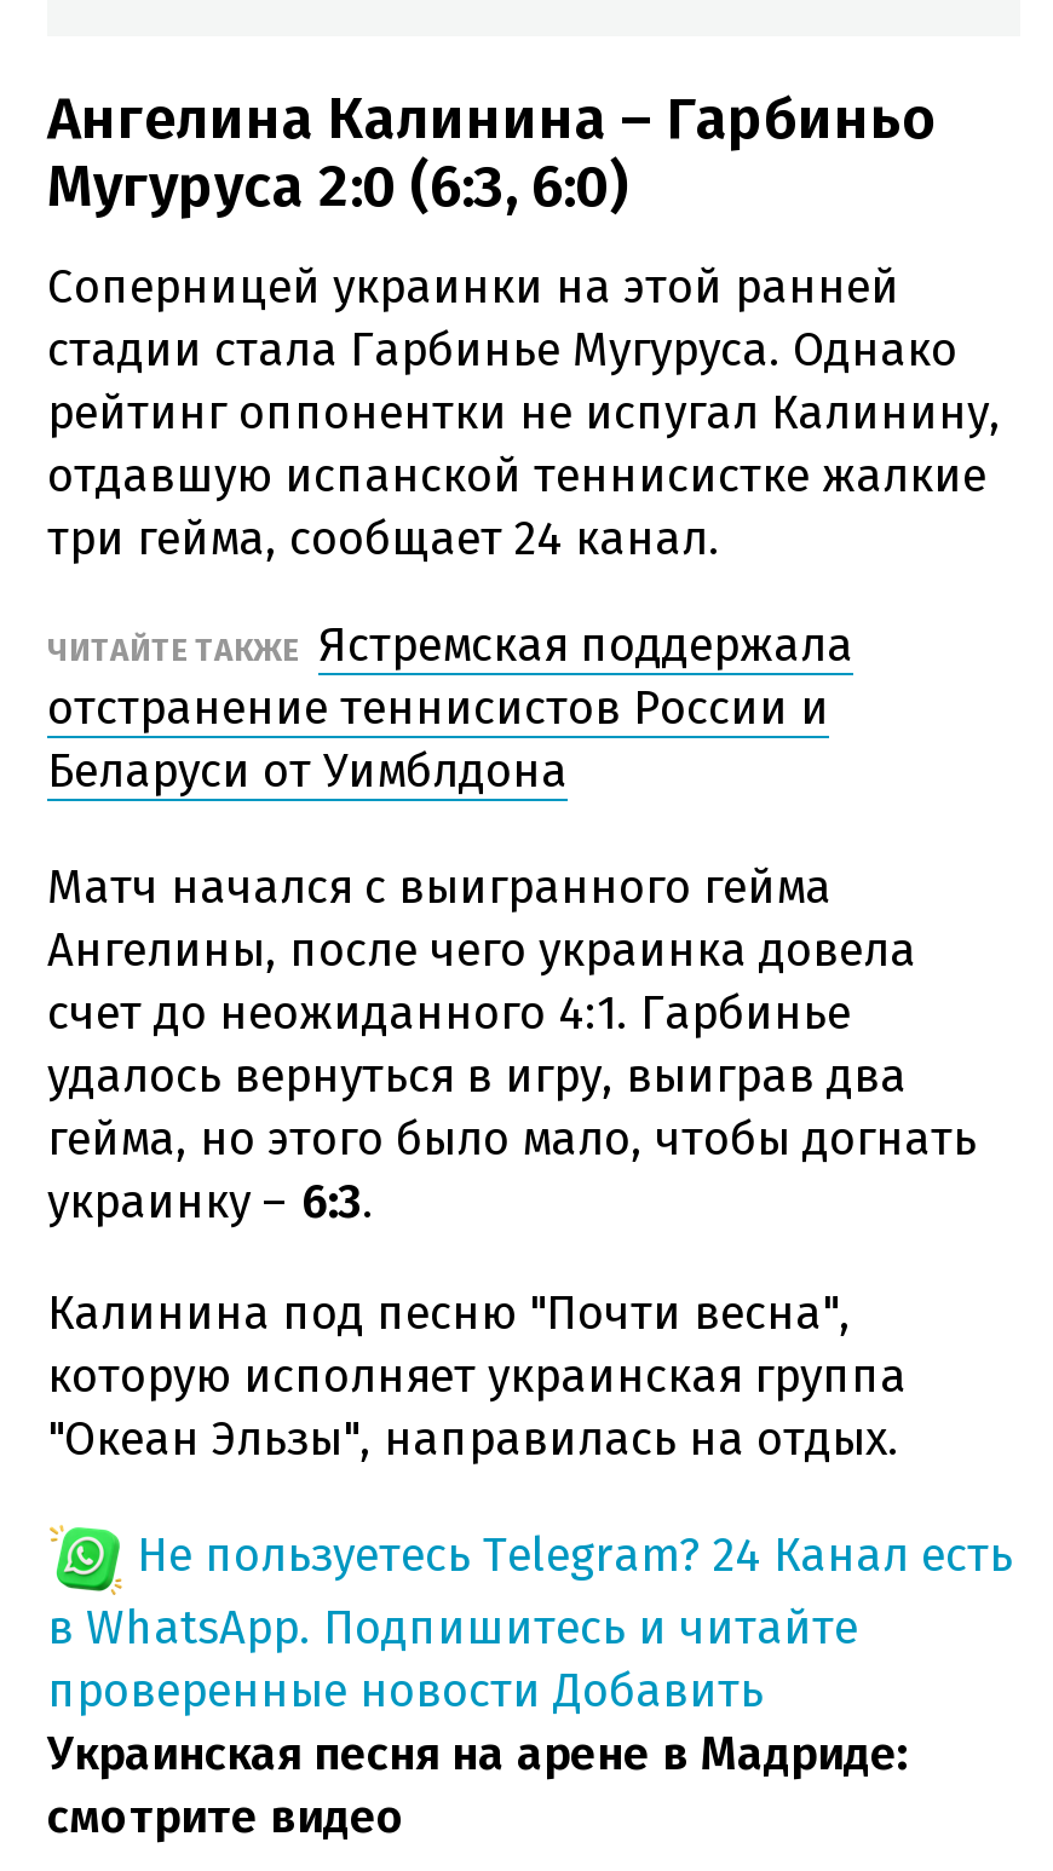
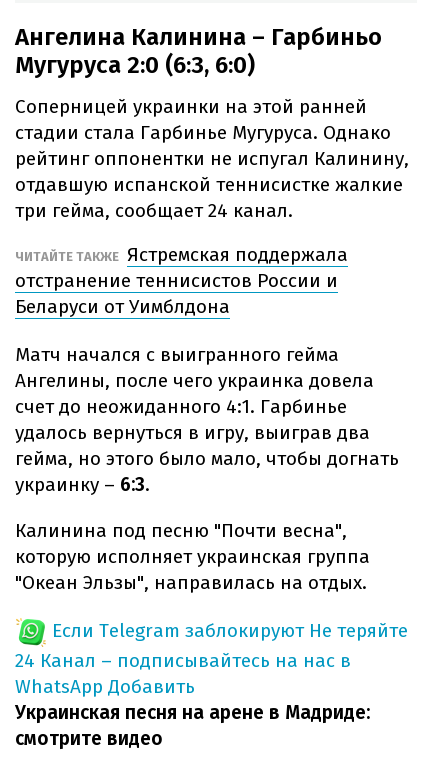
- Не пользуетесь Telegram? 24 Канал есть
- в WhatsApp. Подпишитесь и читайте
- проверенные новости Добавить
+ Если Telegram заблокируют Не теряйте
+ 24 Канал – подписывайтесь на нас в
+ WhatsApp Добавить
